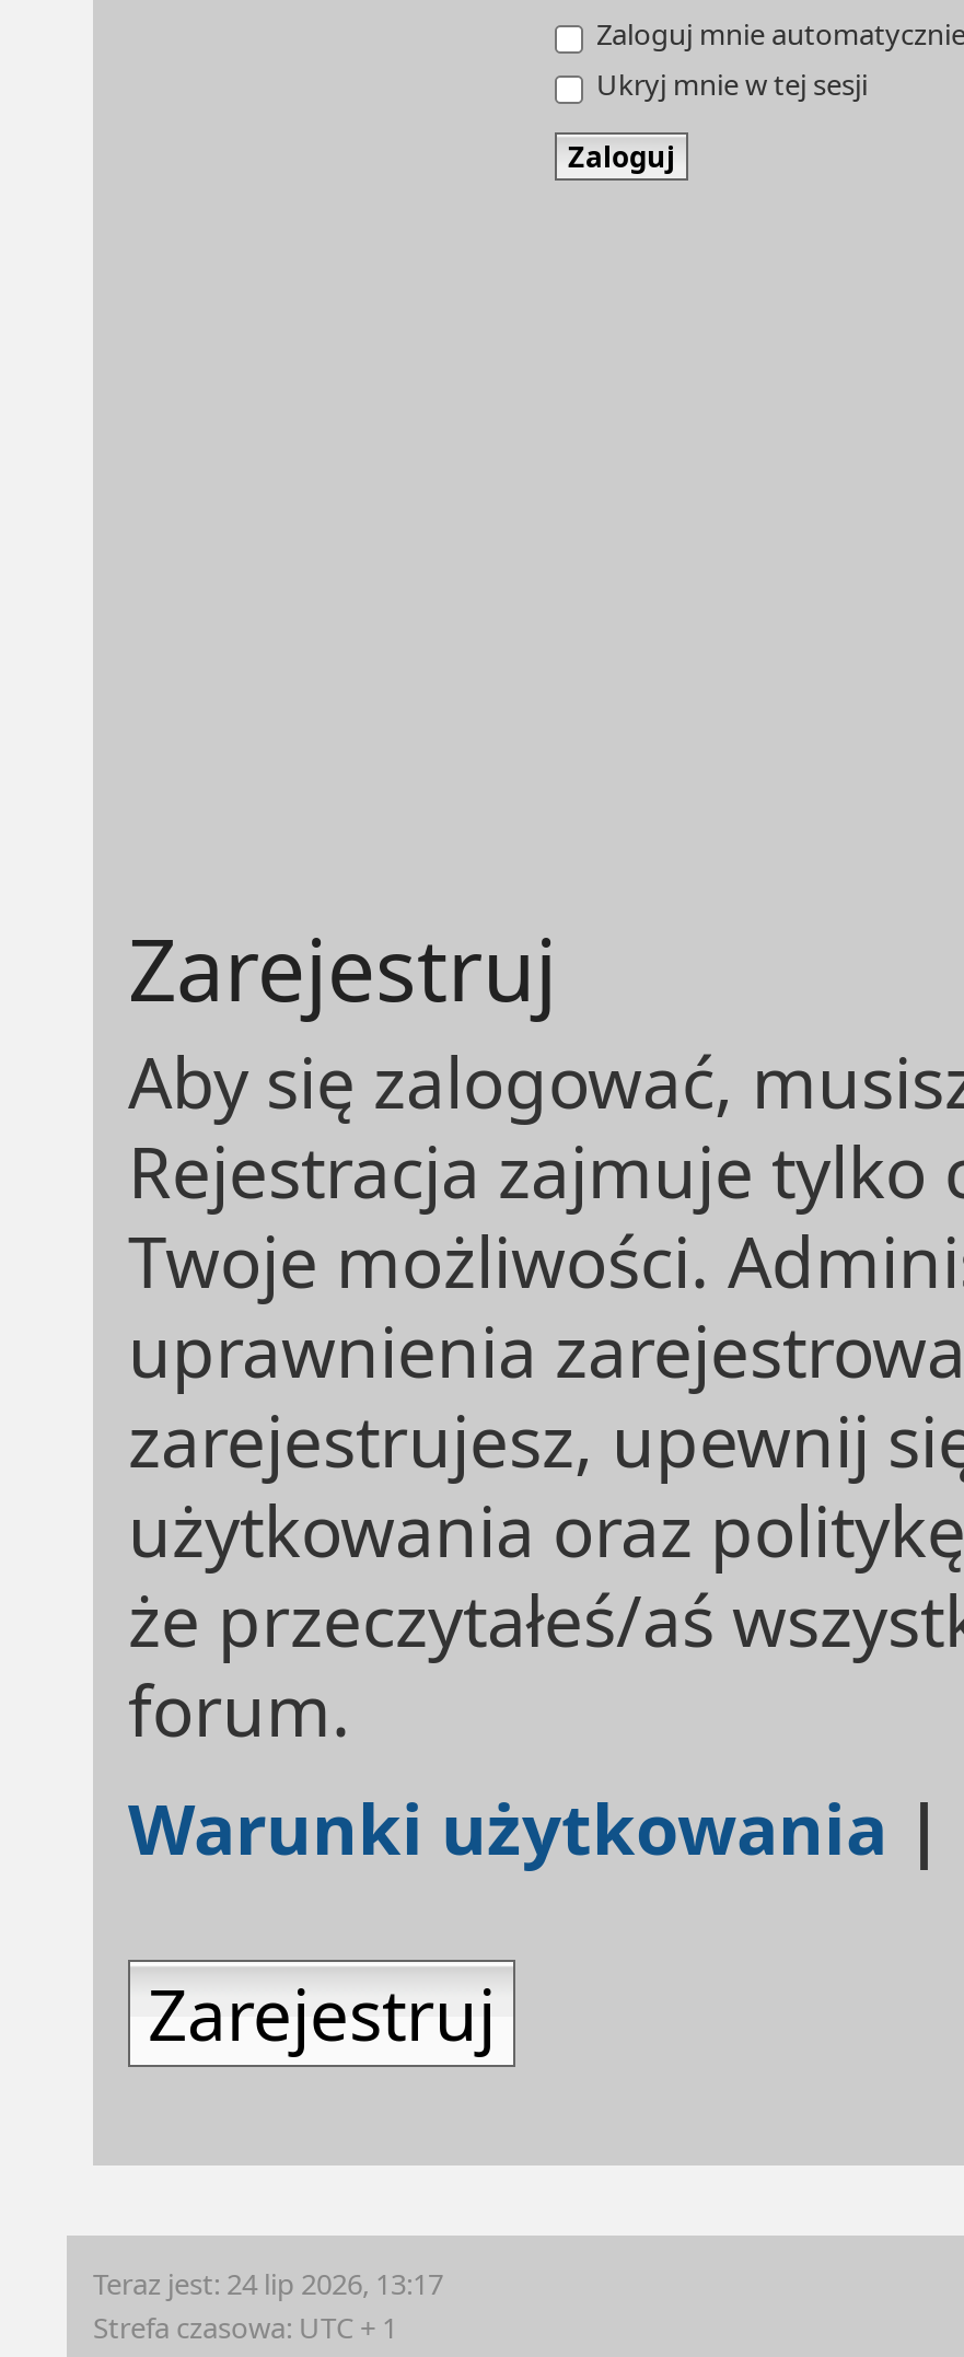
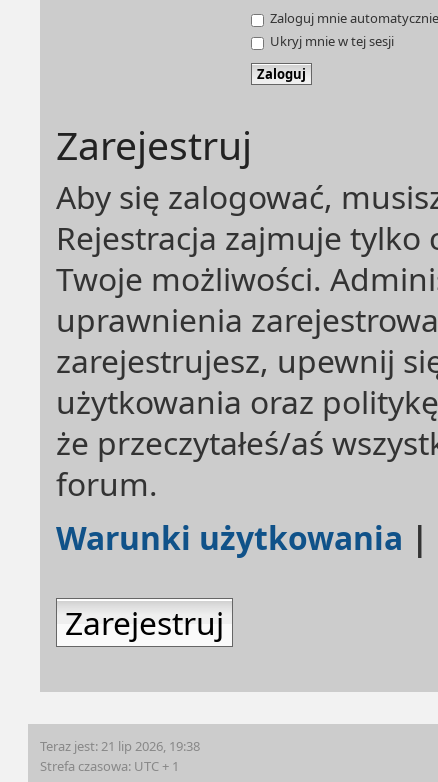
- Teraz jest: 24 lip 2026, 13:17
+ Teraz jest: 21 lip 2026, 19:38
